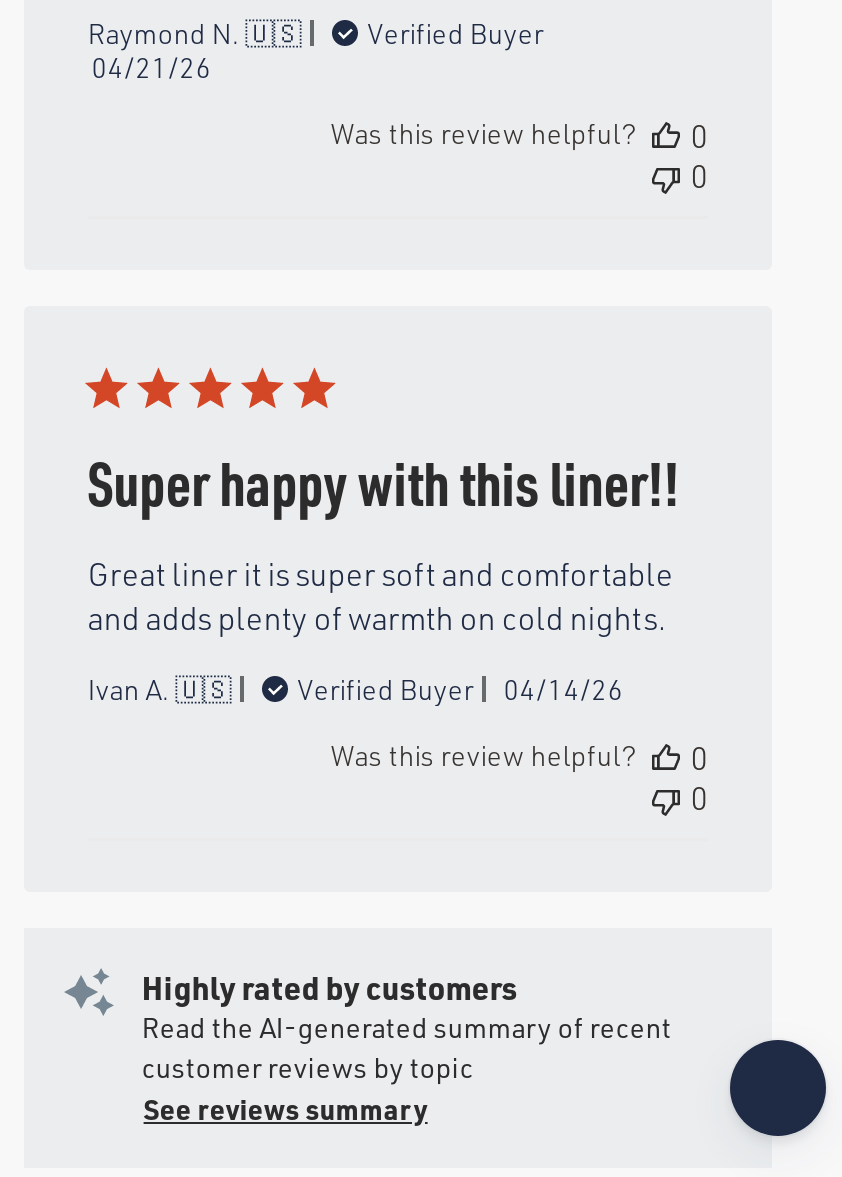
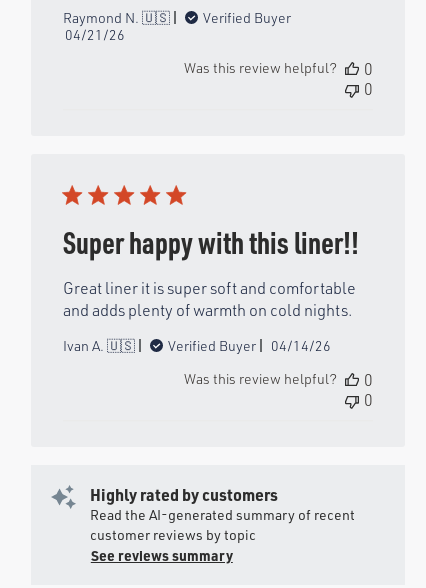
- [image]
